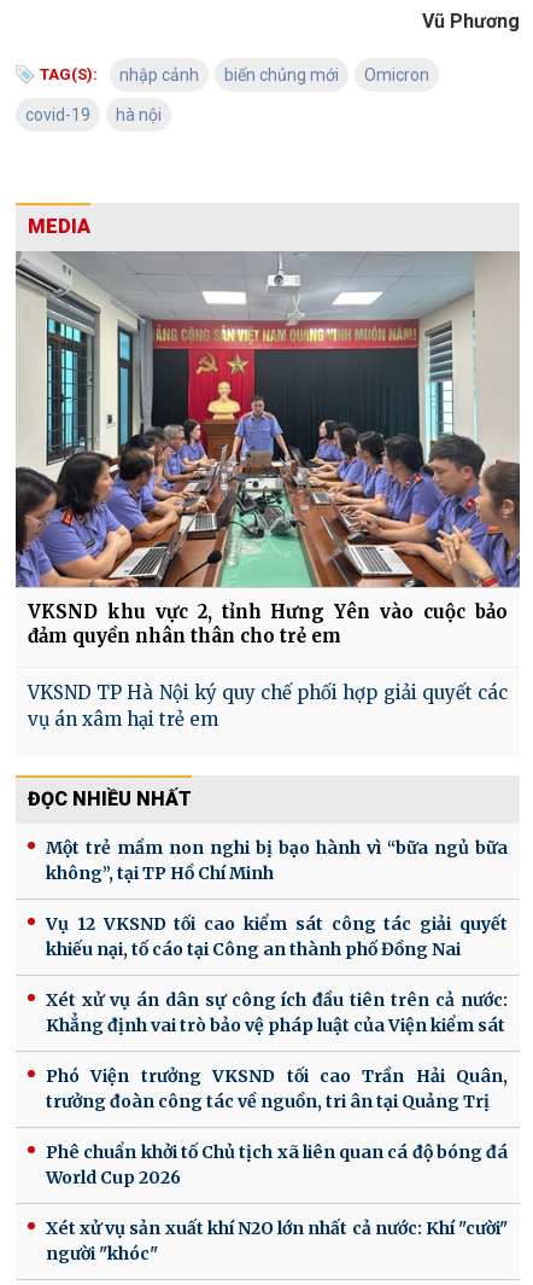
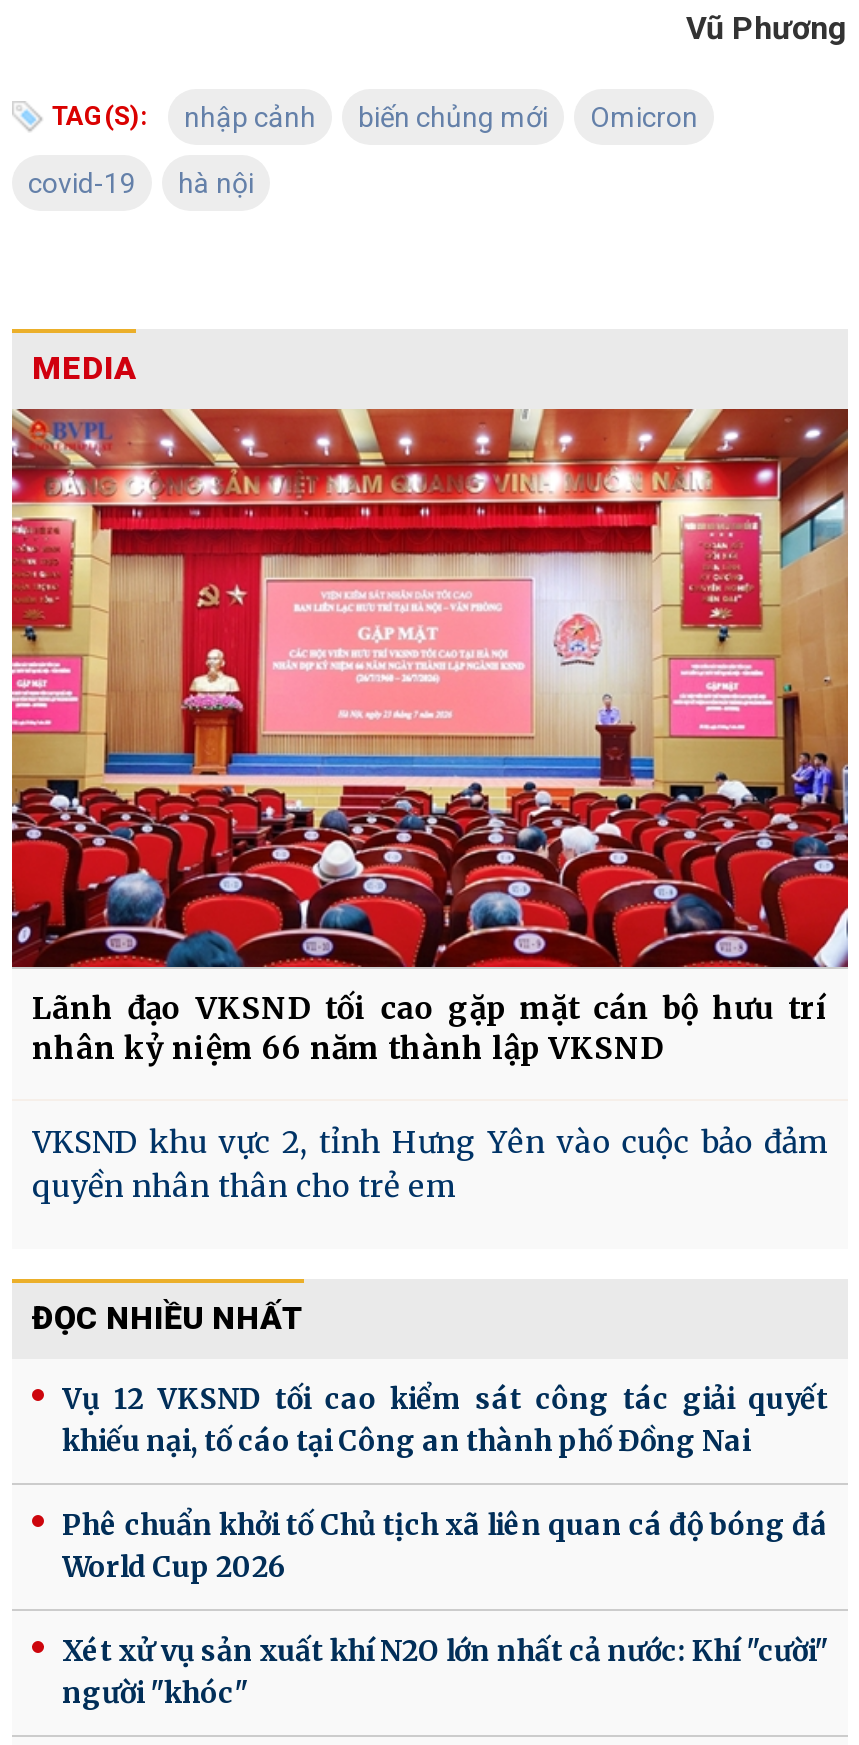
- [image]
- VKSND khu vực 2, tỉnh Hưng Yên vào cuộc bảo
- đảm quyền nhân thân cho trẻ em
+ [image]
+ Lãnh đạo VKSND tối cao gặp mặt cán bộ hưu trí
+ nhân kỷ niệm 66 năm thành lập VKSND

- VKSND TP Hà Nội ký quy chế phối hợp giải quyết các
- vụ án xâm hại trẻ em
+ VKSND khu vực 2, tỉnh Hưng Yên vào cuộc bảo đảm
+ quyền nhân thân cho trẻ em

- Một trẻ mầm non nghi bị bạo hành vì “bữa ngủ bữa
- không”, tại TP Hồ Chí Minh

- Xét xử vụ án dân sự công ích đầu tiên trên cả nước:
- Khẳng định vai trò bảo vệ pháp luật của Viện kiểm sát
- Phó Viện trưởng VKSND tối cao Trần Hải Quân,
- trưởng đoàn công tác về nguồn, tri ân tại Quảng Trị
